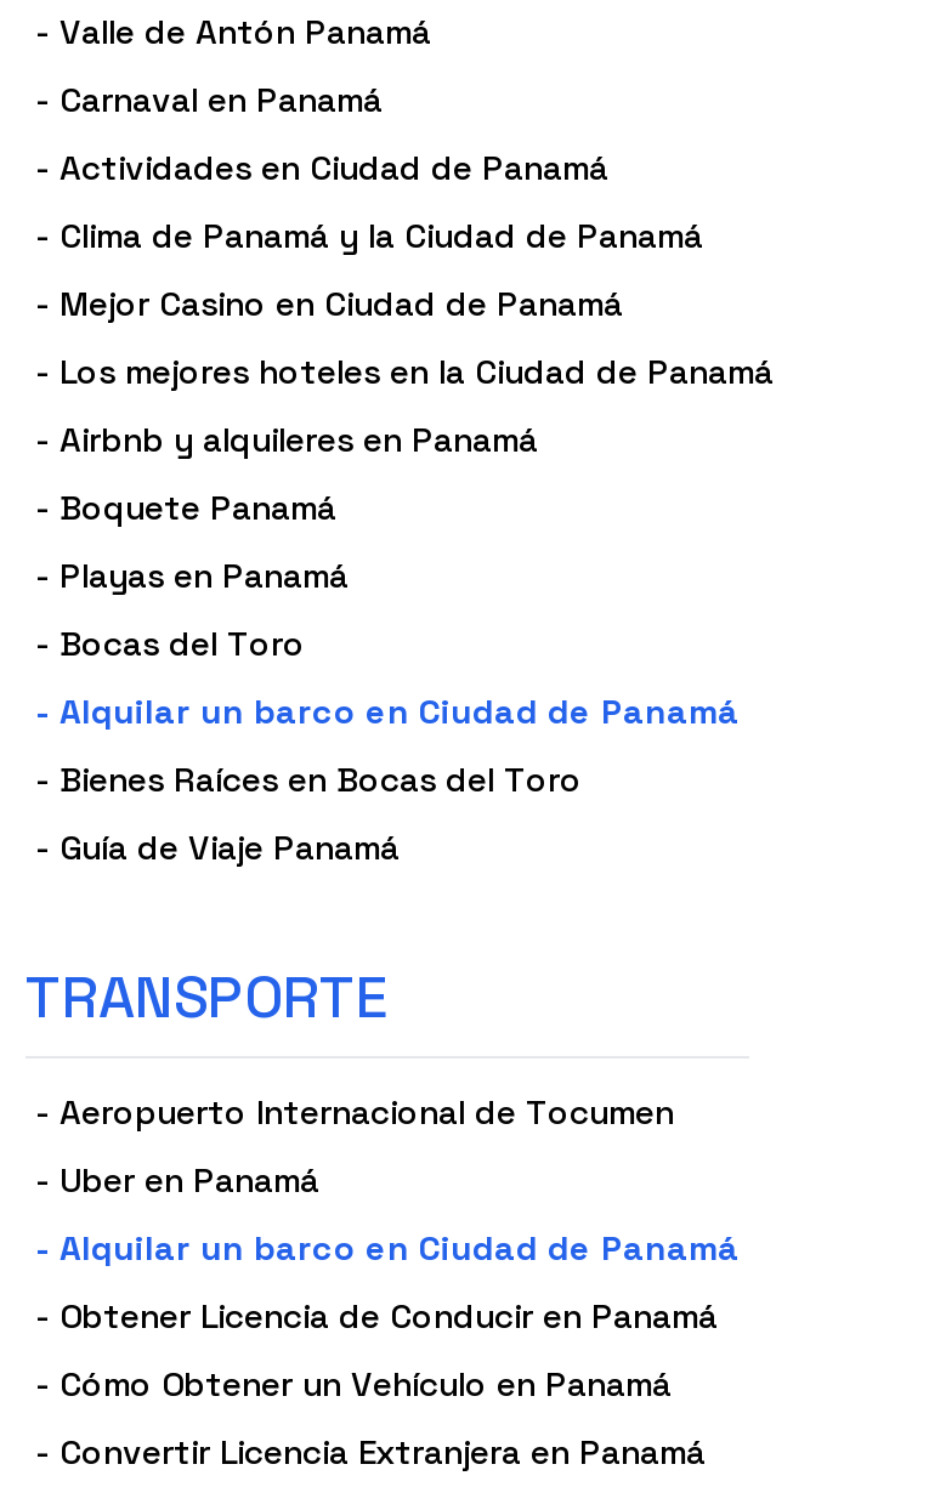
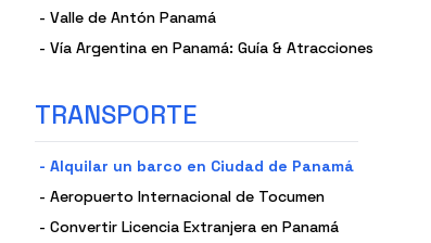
- - Carnaval en Panamá
- - Actividades en Ciudad de Panamá
- - Clima de Panamá y la Ciudad de Panamá
- - Mejor Casino en Ciudad de Panamá
- - Los mejores hoteles en la Ciudad de Panamá
- - Airbnb y alquileres en Panamá
- - Boquete Panamá
- - Playas en Panamá
- - Bocas del Toro
- - Alquilar un barco en Ciudad de Panamá
- - Bienes Raíces en Bocas del Toro
- - Guía de Viaje Panamá
+ - Vía Argentina en Panamá: Guía & Atracciones

moved down: - Aeropuerto Internacional de Tocumen

- - Uber en Panamá

- - Obtener Licencia de Conducir en Panamá
- - Cómo Obtener un Vehículo en Panamá
